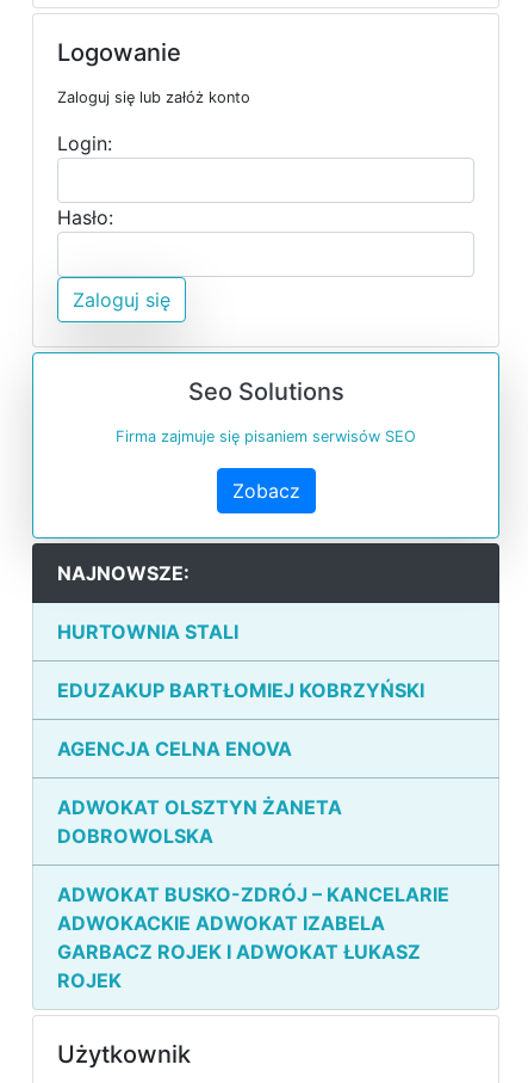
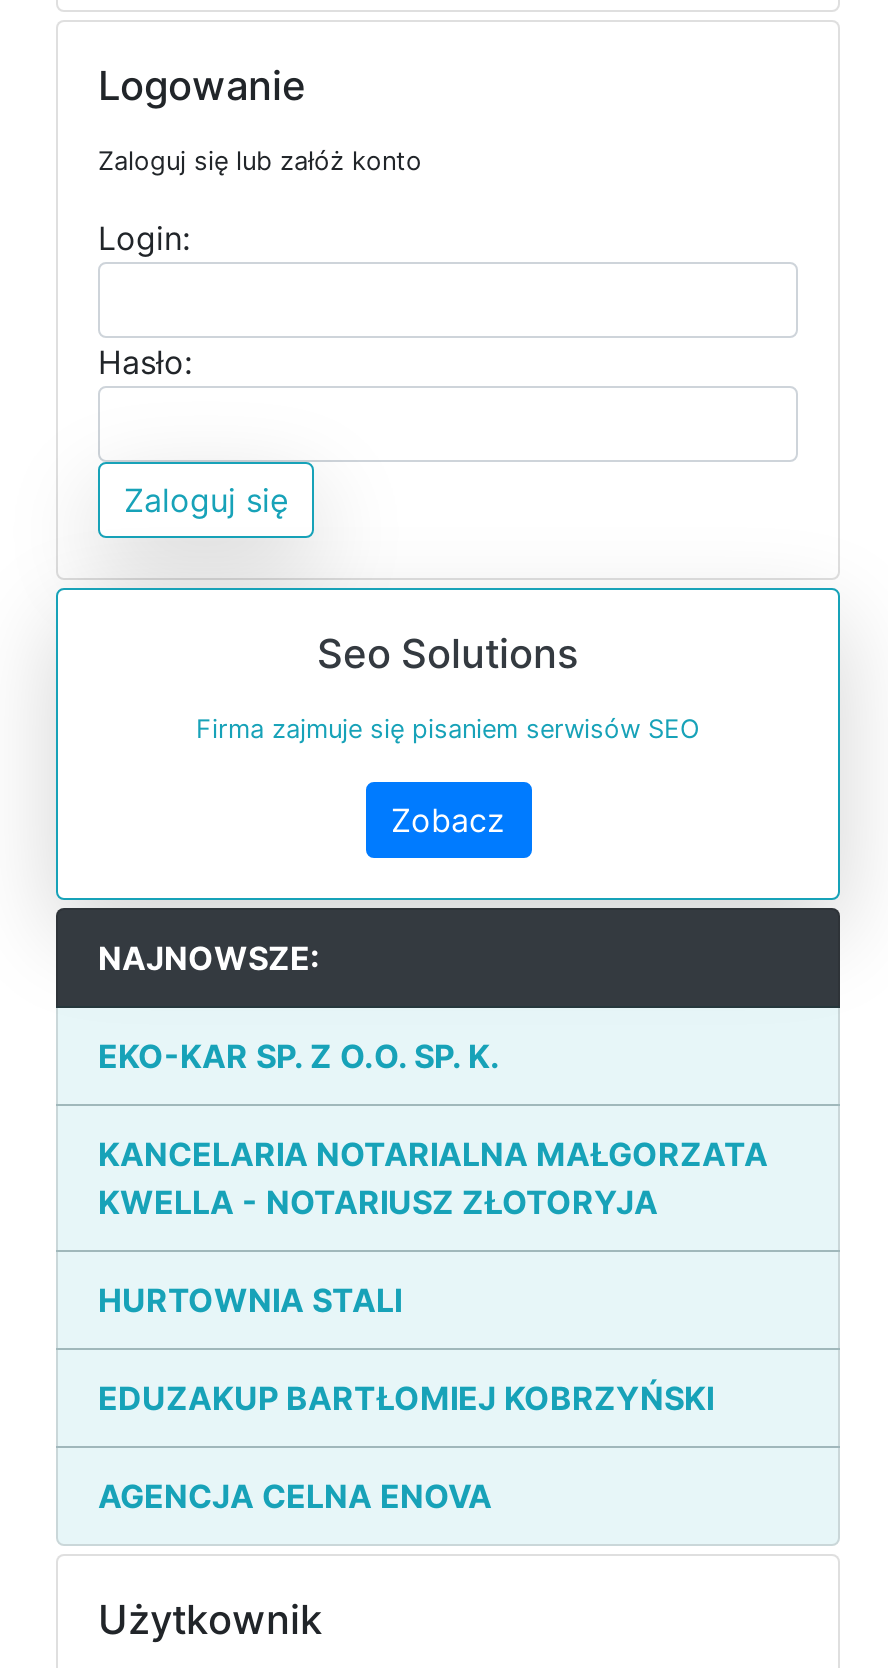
+ EKO-KAR SP. Z O.O. SP. K.
+ KANCELARIA NOTARIALNA MAŁGORZATA
+ KWELLA - NOTARIUSZ ZŁOTORYJA

moved down: HURTOWNIA STALI | EDUZAKUP BARTŁOMIEJ KOBRZYŃSKI | AGENCJA CELNA ENOVA

- ADWOKAT OLSZTYN ŻANETA
- DOBROWOLSKA
- ADWOKAT BUSKO-ZDRÓJ – KANCELARIE
- ADWOKACKIE ADWOKAT IZABELA
- GARBACZ ROJEK I ADWOKAT ŁUKASZ
- ROJEK
